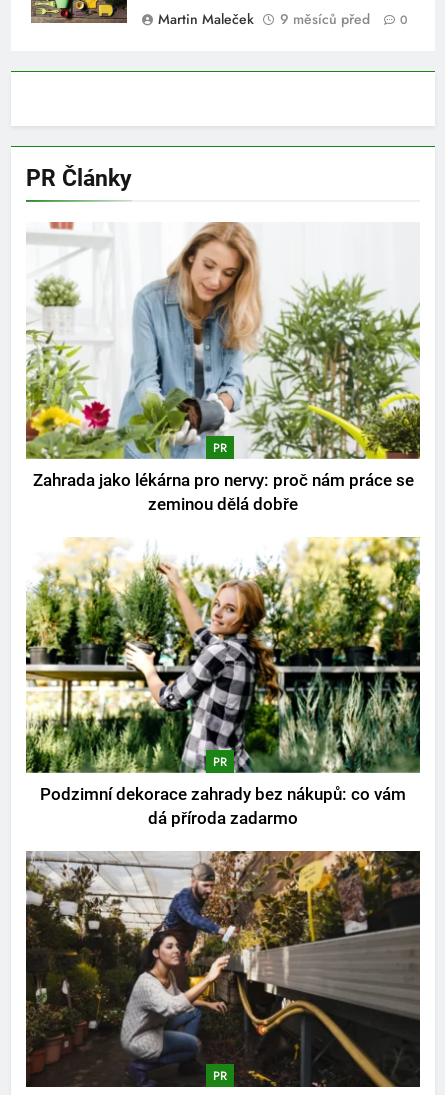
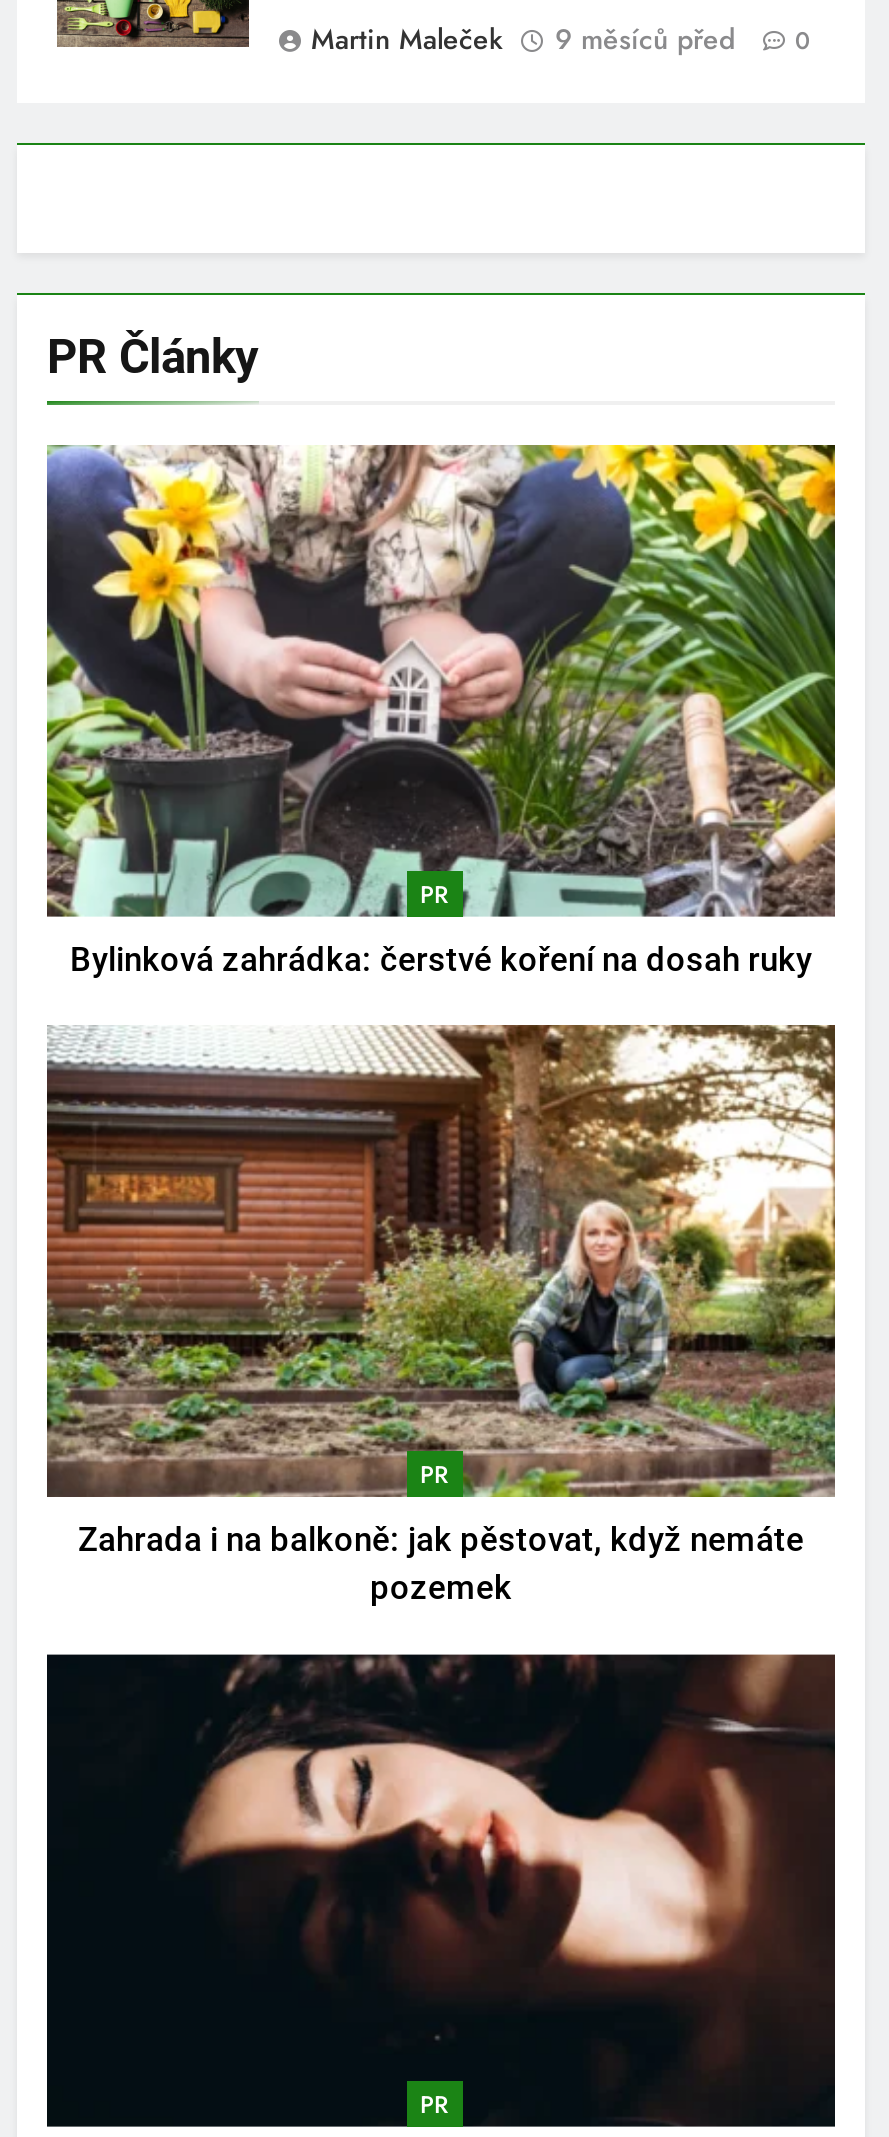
- [image]
- Zahrada jako lékárna pro nervy: proč nám práce se
- zeminou dělá dobře
+ [image]
+ Bylinková zahrádka: čerstvé koření na dosah ruky

- [image]
- Podzimní dekorace zahrady bez nákupů: co vám
- dá příroda zadarmo
+ [image]
+ Zahrada i na balkoně: jak pěstovat, když nemáte
+ pozemek

- [image]
+ [image]
